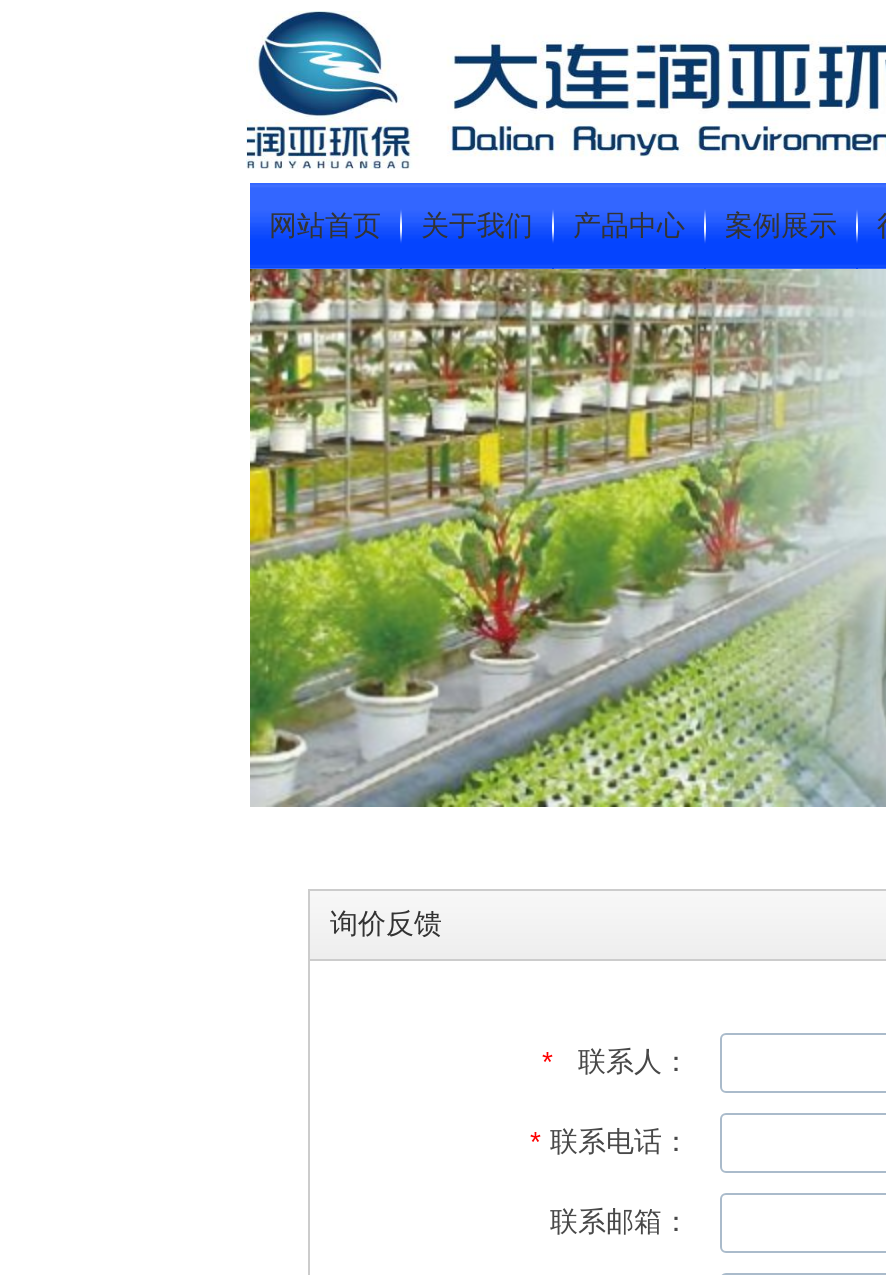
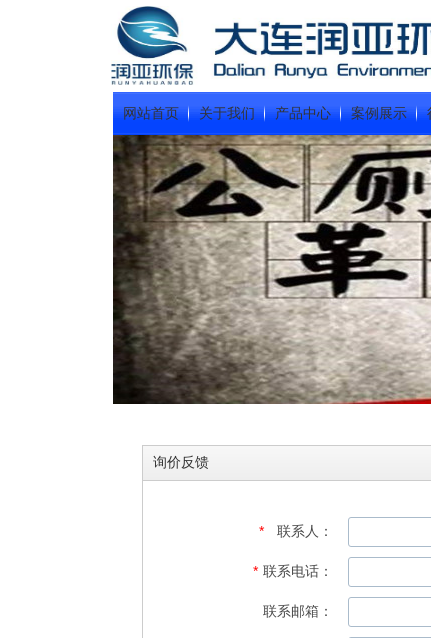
- [image]
+ [image]
